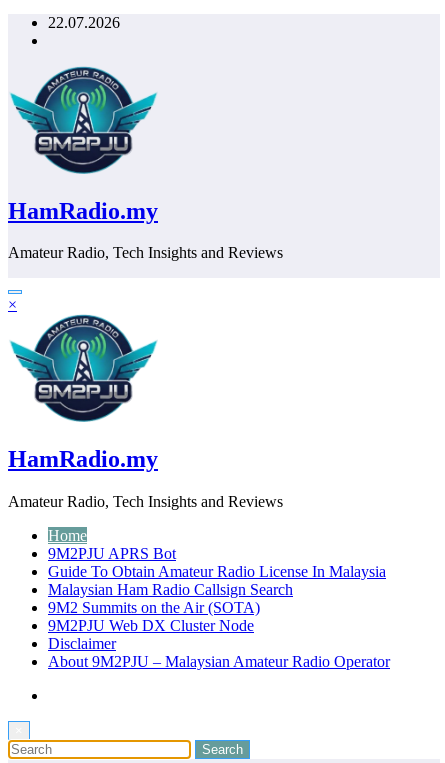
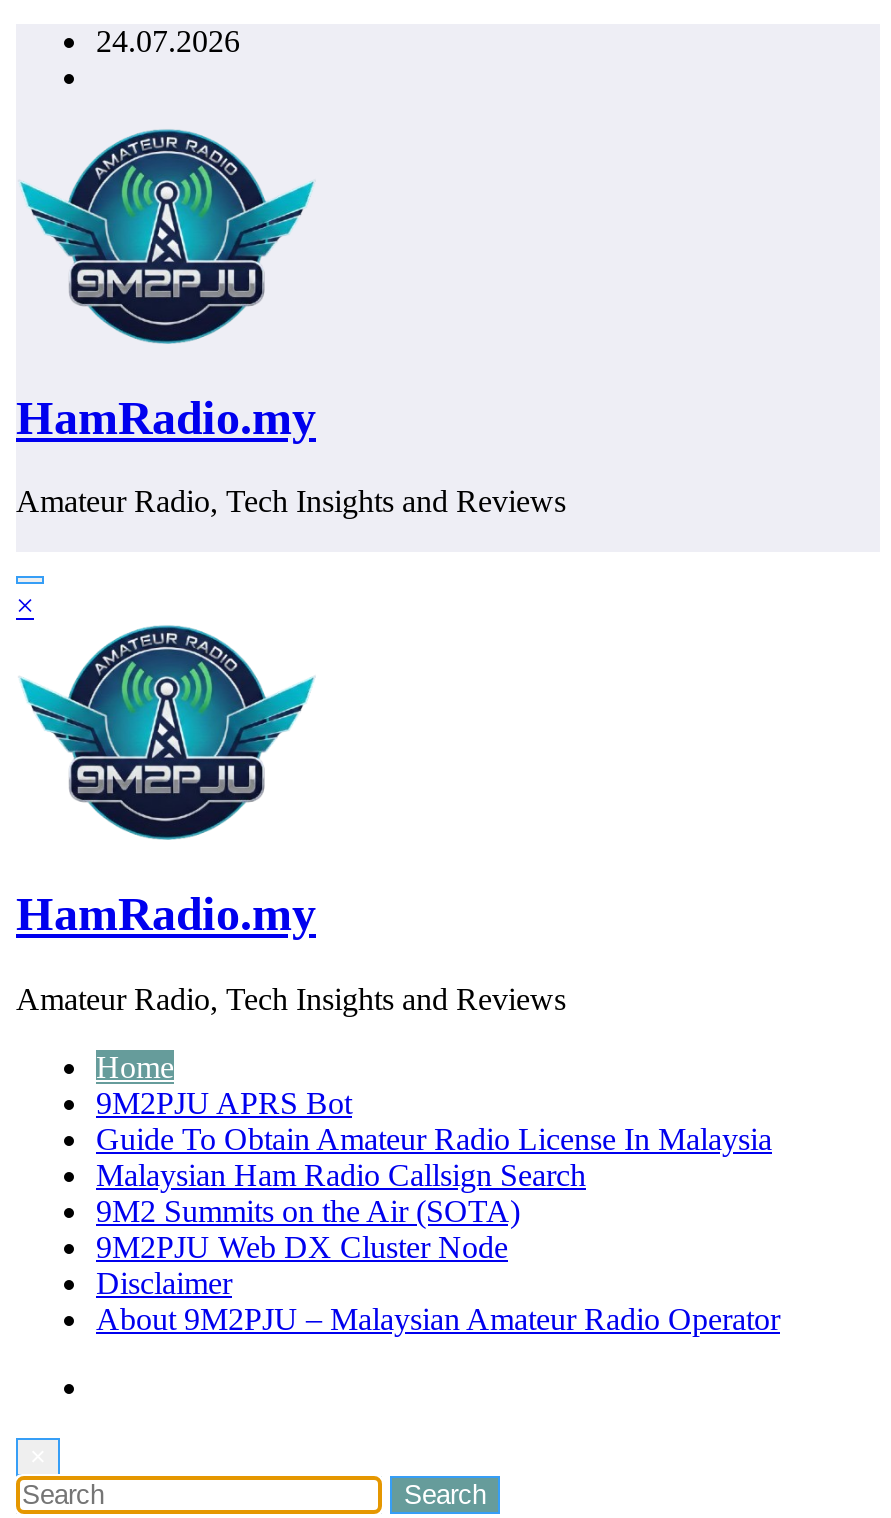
- 22.07.2026
+ 24.07.2026
